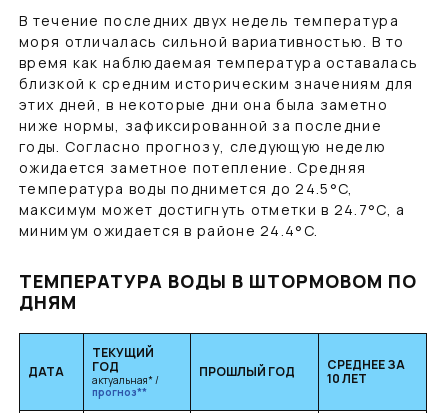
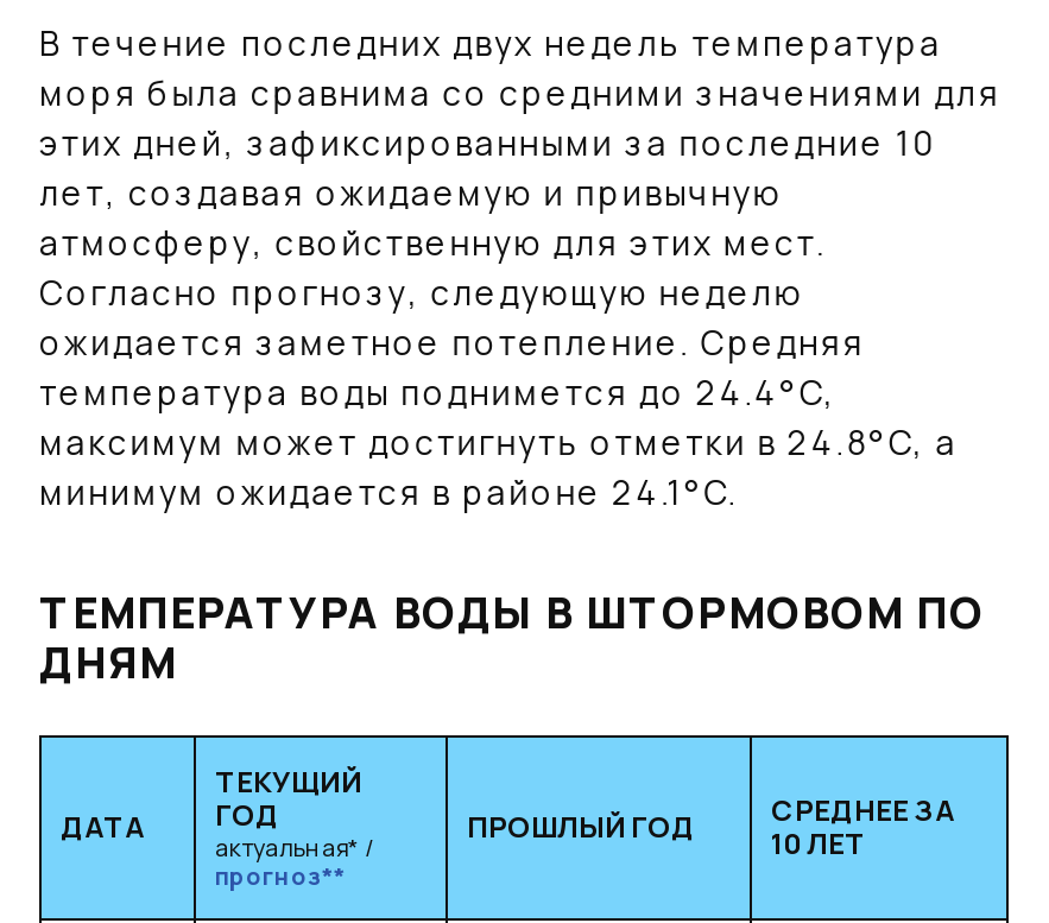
- моря отличалась сильной вариативностью. В то
- время как наблюдаемая температура оставалась
- близкой к средним историческим значениям для
- этих дней, в некоторые дни она была заметно
- ниже нормы, зафиксированной за последние
- годы. Согласно прогнозу, следующую неделю
+ моря была сравнима со средними значениями для
+ этих дней, зафиксированными за последние 10
+ лет, создавая ожидаемую и привычную
+ атмосферу, свойственную для этих мест.
+ Согласно прогнозу, следующую неделю

- температура воды поднимется до 24.5°C,
+ температура воды поднимется до 24.4°C,

- максимум может достигнуть отметки в 24.7°C, а
+ максимум может достигнуть отметки в 24.8°C, а

- минимум ожидается в районе 24.4 °C.
+ минимум ожидается в районе 24.1 °C.
